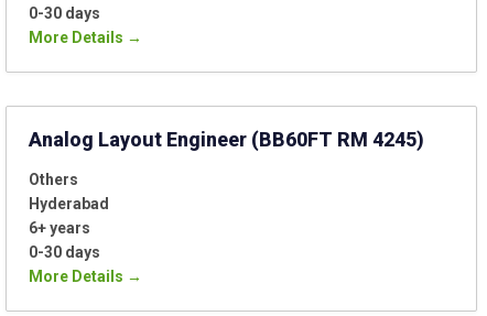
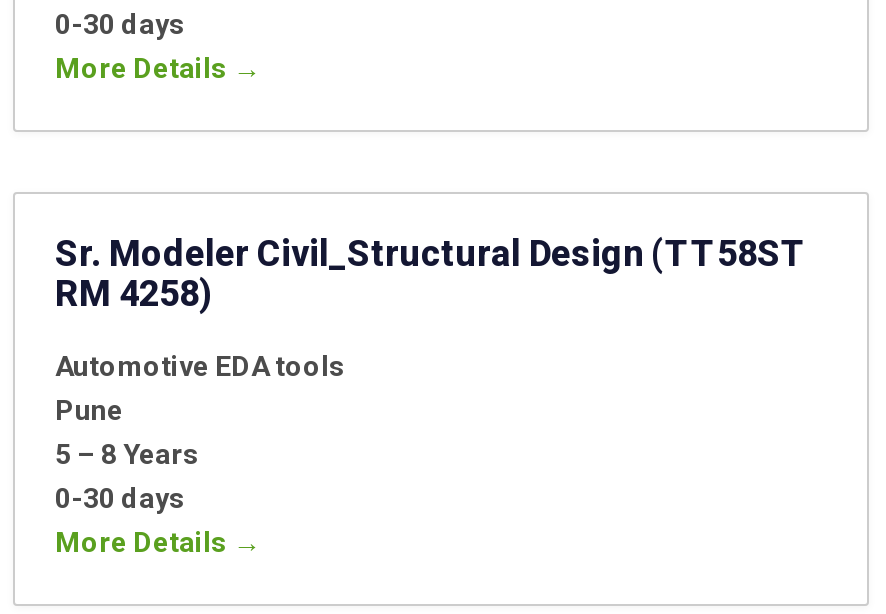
- Analog Layout Engineer (BB60FT RM 4245)
+ Sr. Modeler Civil_Structural Design (TT58ST
+ RM 4258)

- Others
- Hyderabad
- 6+ years
+ Automotive EDA tools
+ Pune
+ 5 – 8 Years
